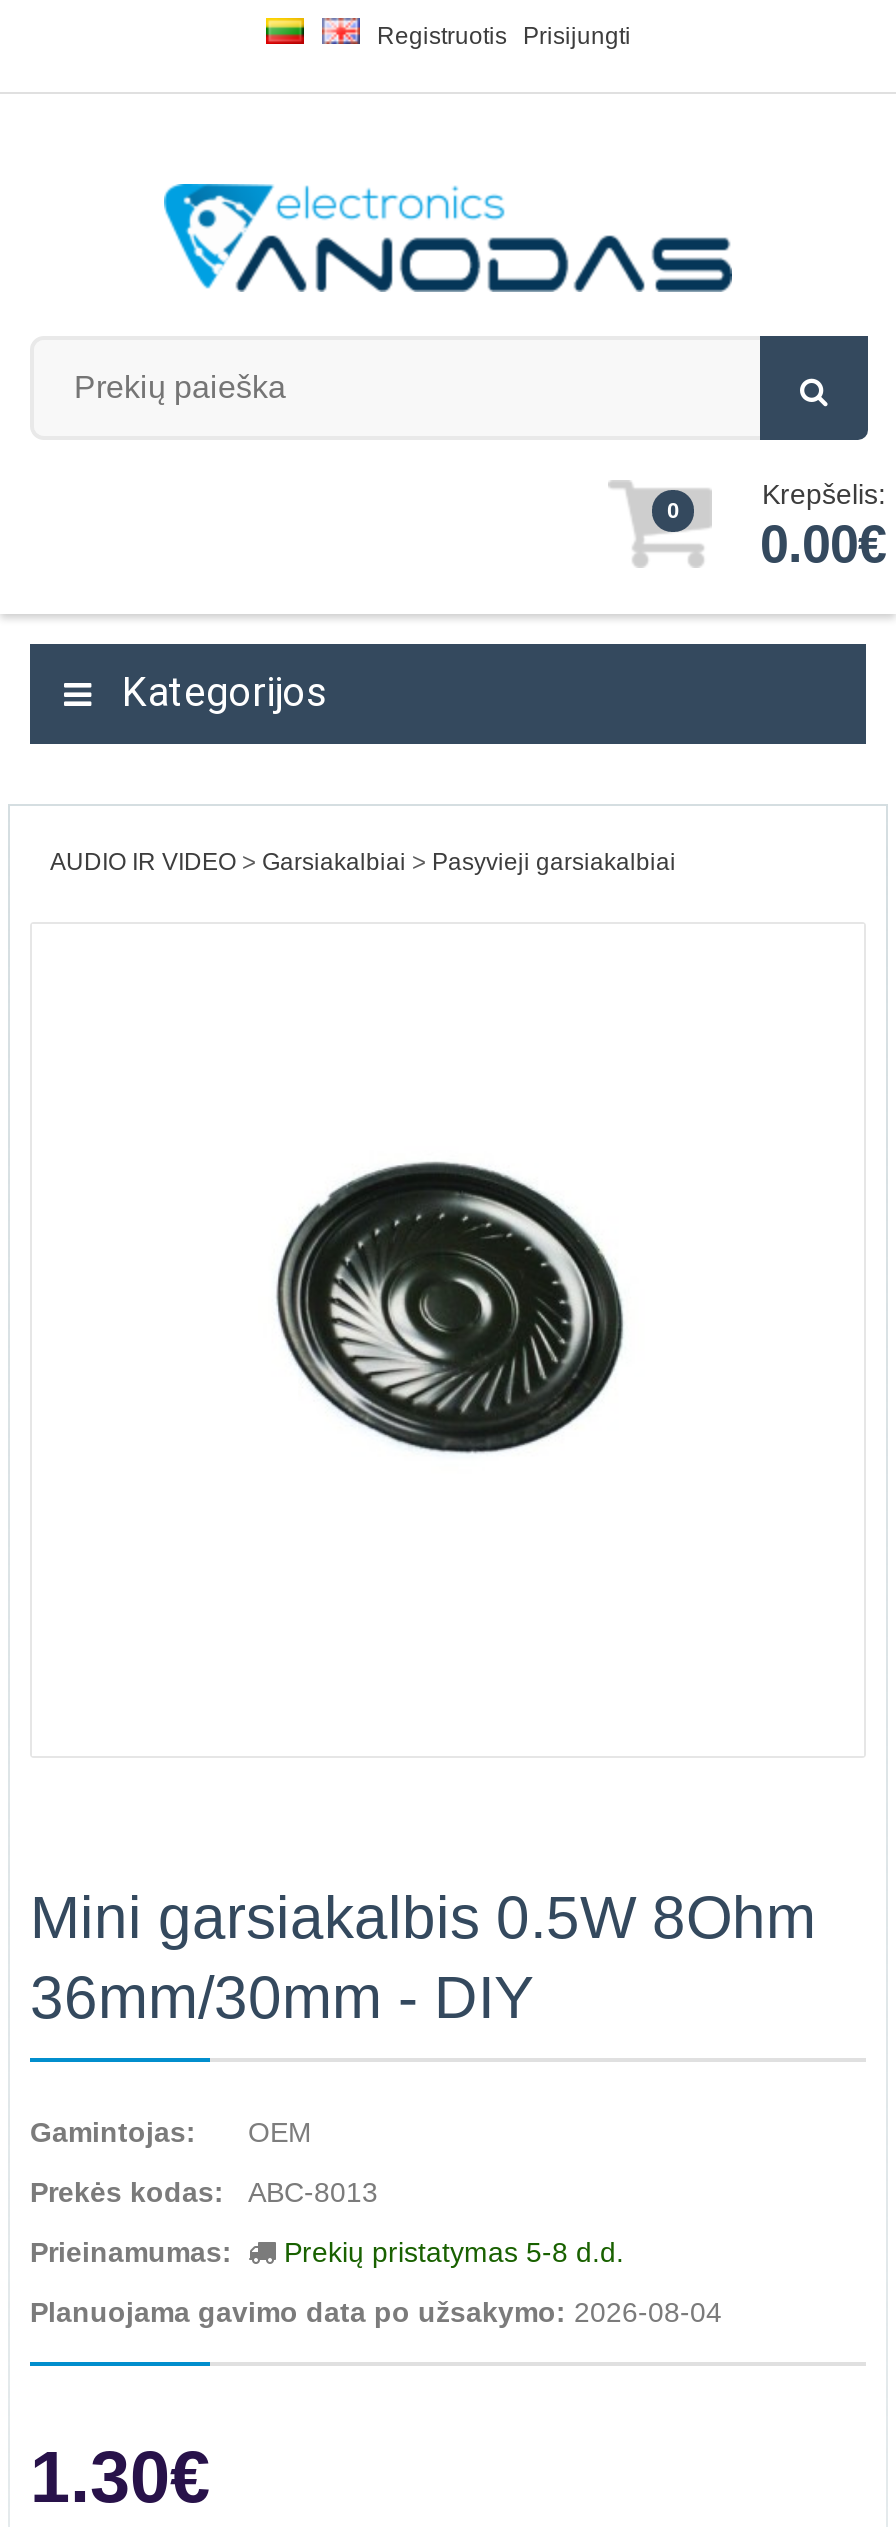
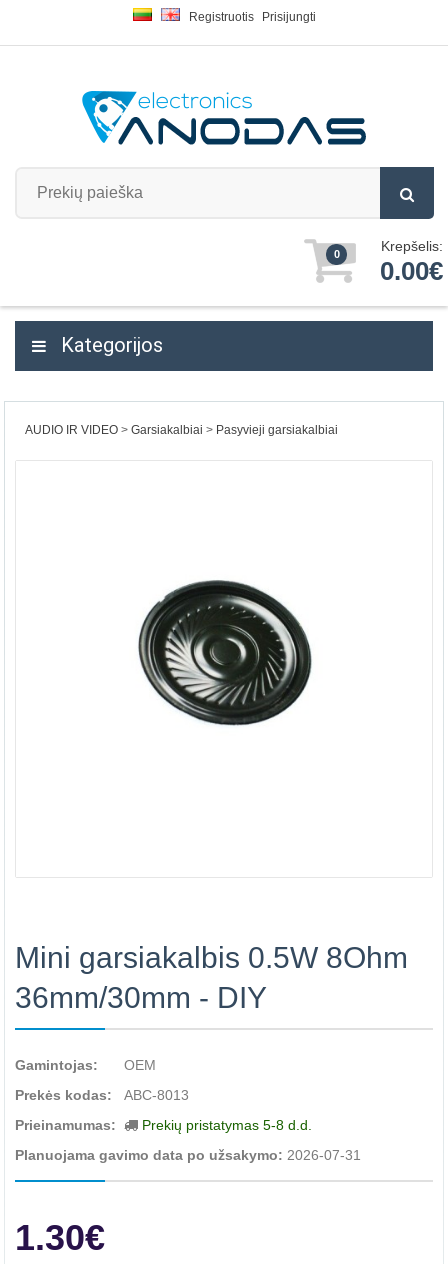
- Planuojama gavimo data po užsakymo: 2026-08-04
+ Planuojama gavimo data po užsakymo: 2026-07-31
